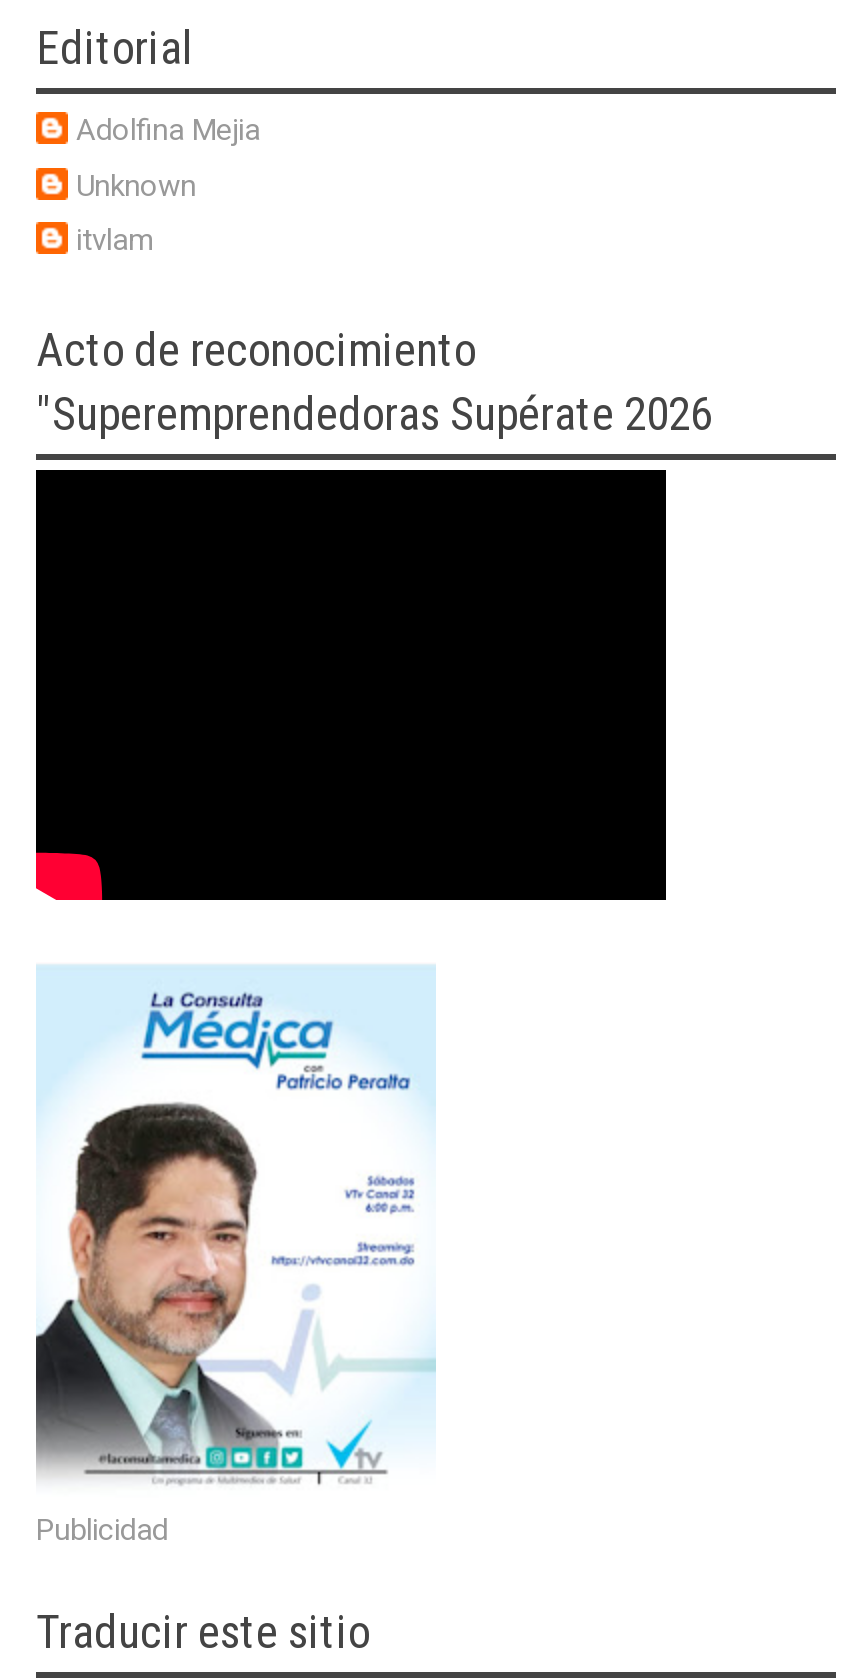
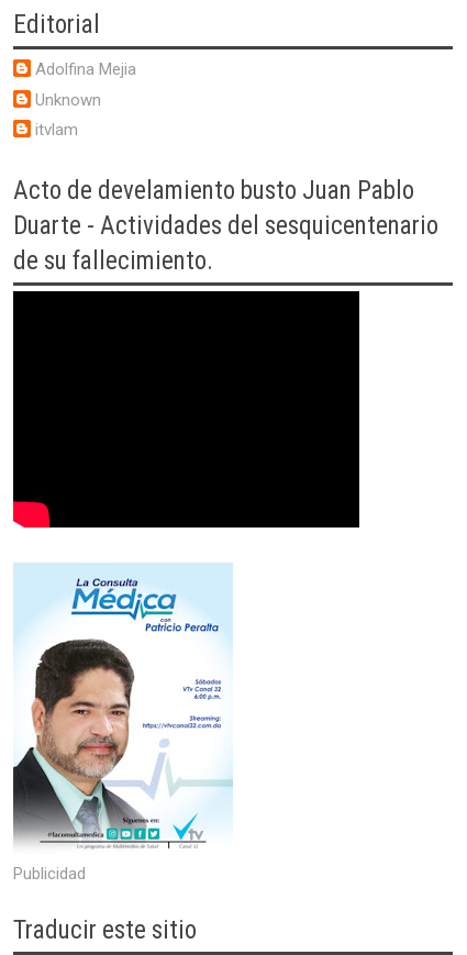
- Acto de reconocimiento
- "Superemprendedoras Supérate 2026
+ Acto de develamiento busto Juan Pablo
+ Duarte - Actividades del sesquicentenario
+ de su fallecimiento.
